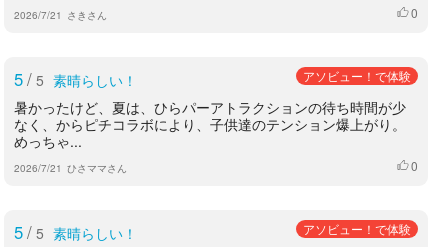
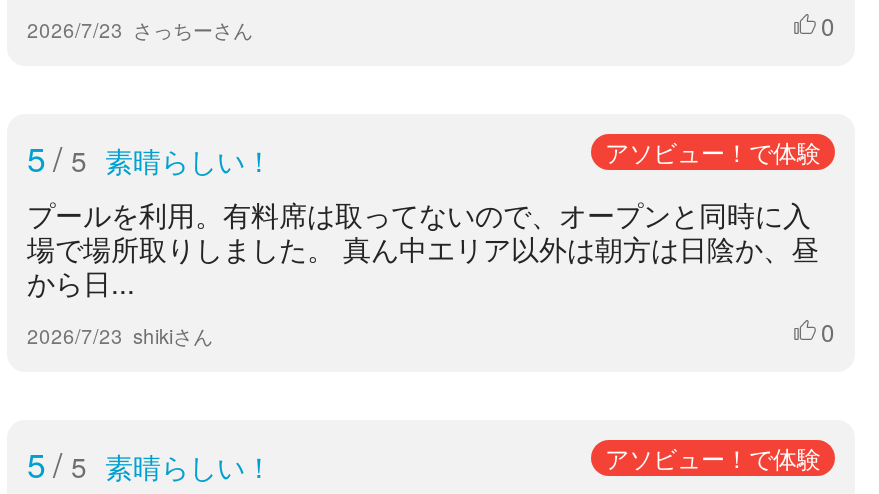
- 2026/7/21 さきさん
+ 2026/7/23 さっちーさん

- 暑かったけど、夏は、ひらパーアトラクションの待ち時間が少
- なく、からピチコラボにより、子供達のテンション爆上がり。
- めっちゃ...
+ プールを利用。有料席は取ってないので、オープンと同時に入
+ 場で場所取りしました。 真ん中エリア以外は朝方は日陰か、昼
+ から日...

- 2026/7/21 ひさママさん
+ 2026/7/23 shikiさん
